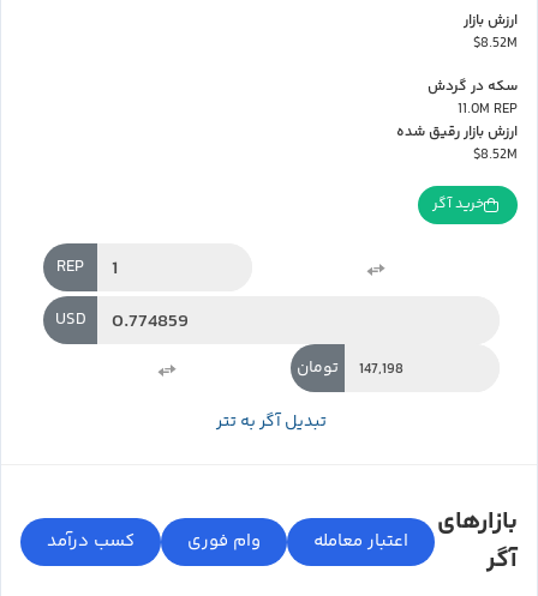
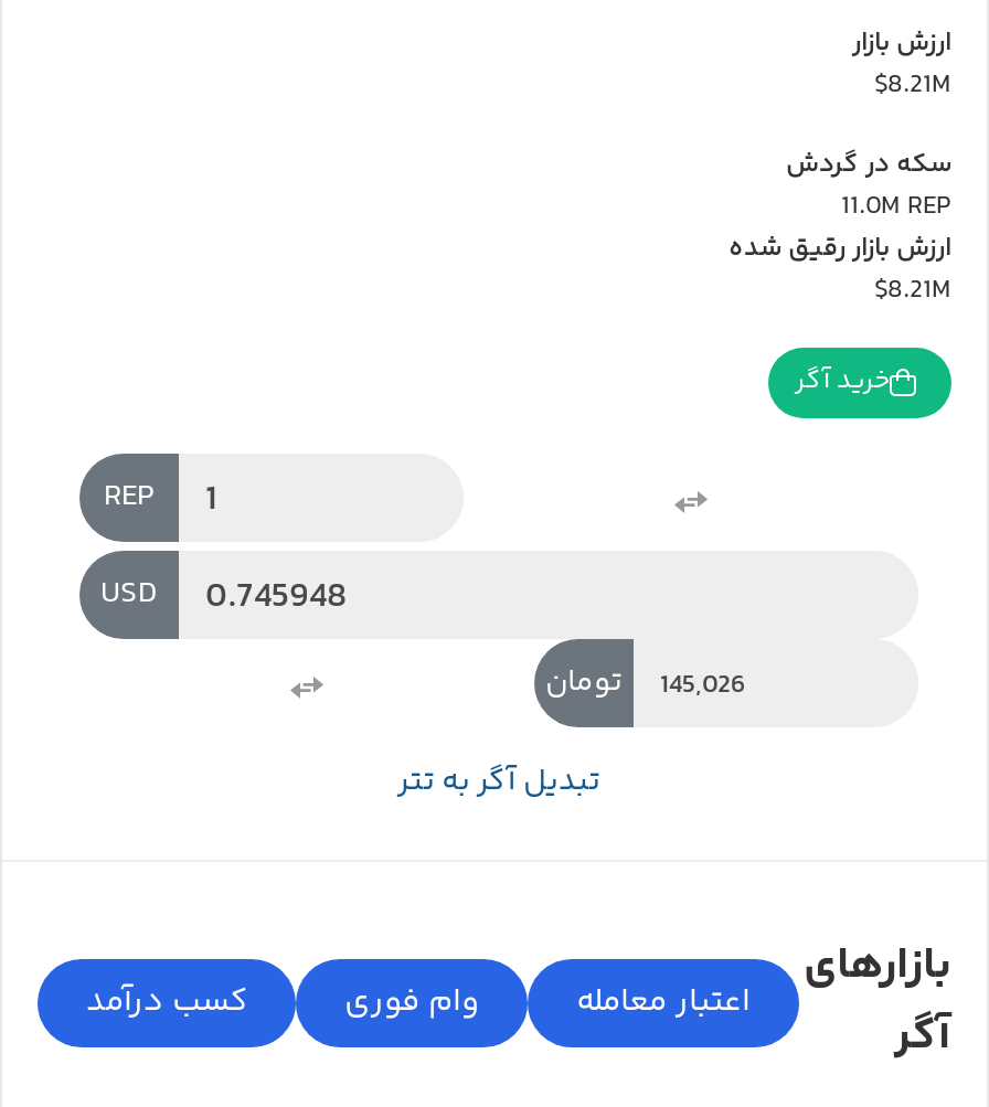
- $8.52M
+ $8.21M

- $8.52M
+ $8.21M
